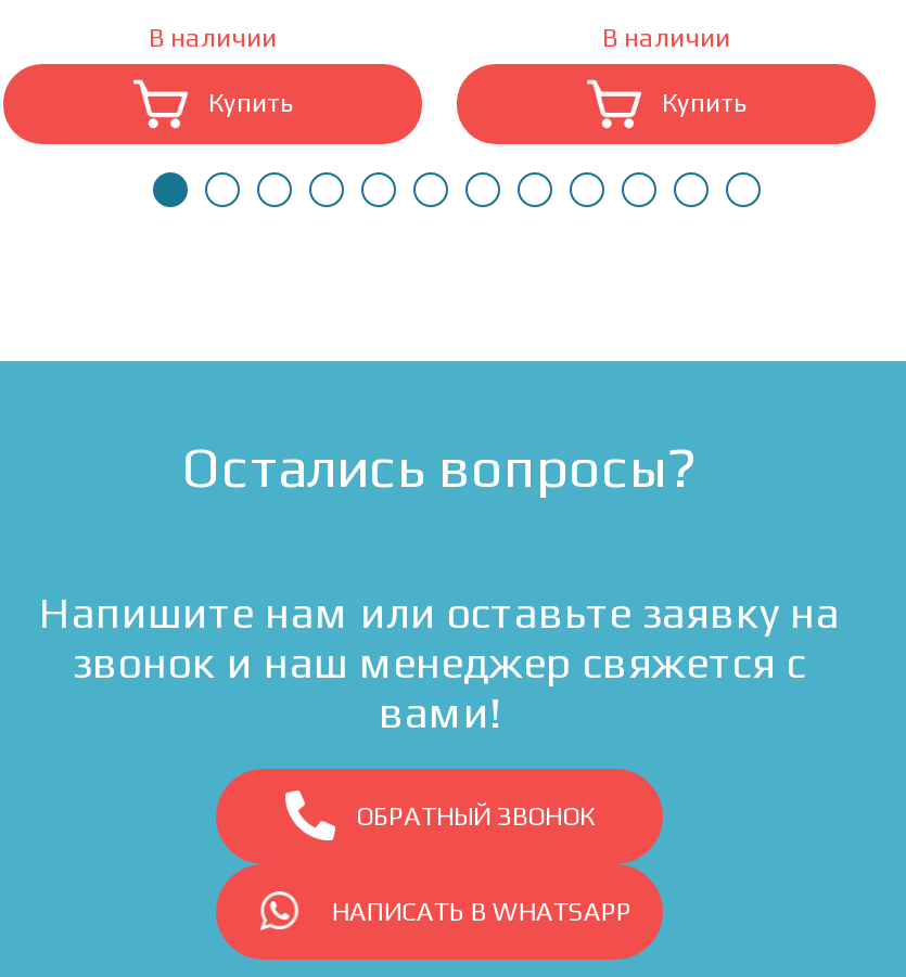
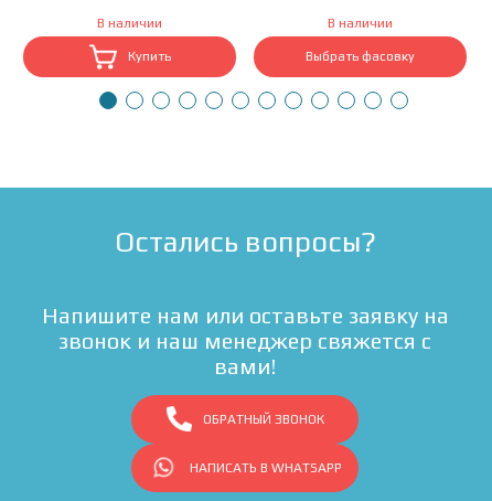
- Купить
+ Выбрать фасовку
